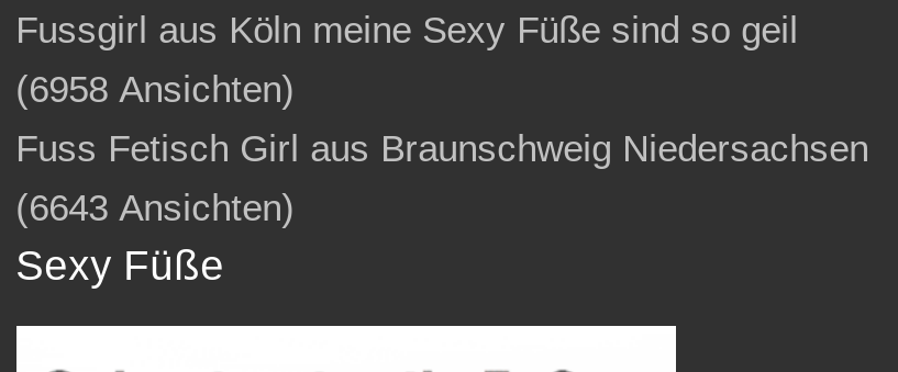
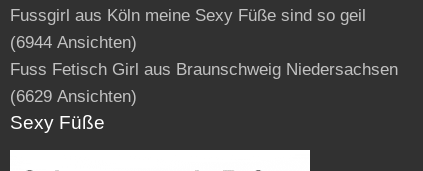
- (6958 Ansichten)
+ (6944 Ansichten)

- (6643 Ansichten)
+ (6629 Ansichten)
